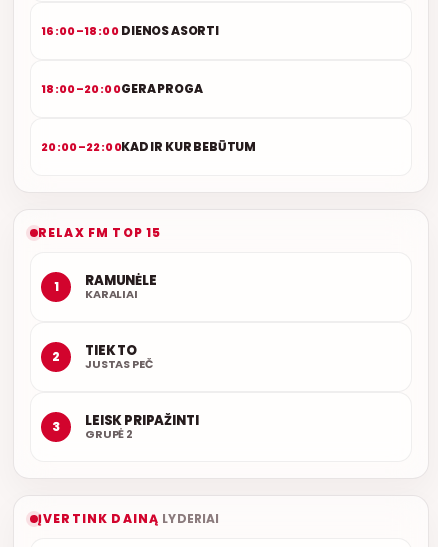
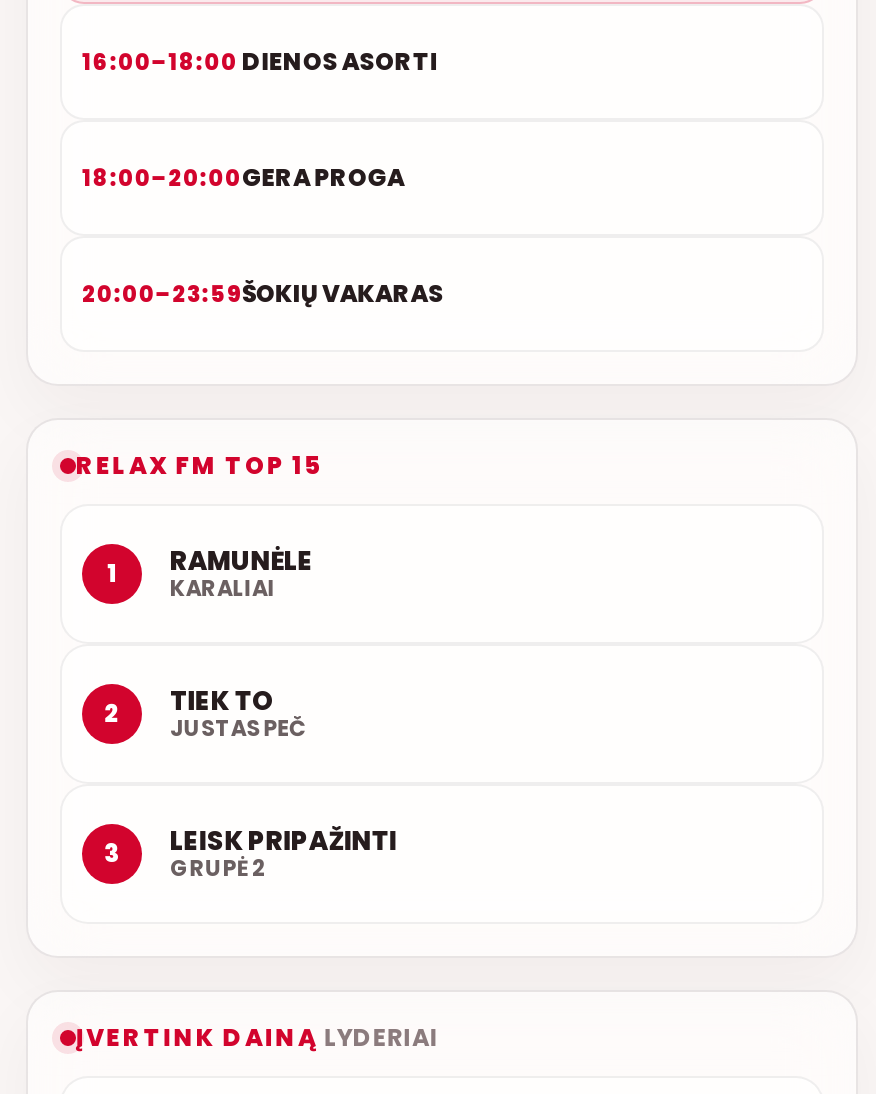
- 20:00–22:00KAD IR KUR BEBŪTUM
+ 20:00–23:59ŠOKIŲ VAKARAS
